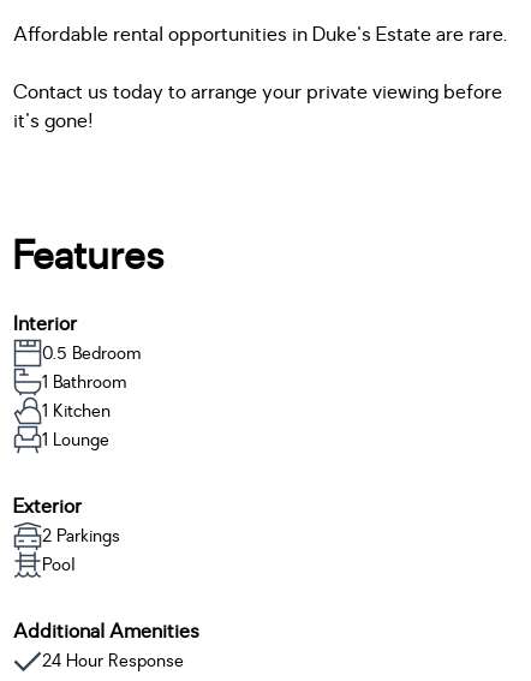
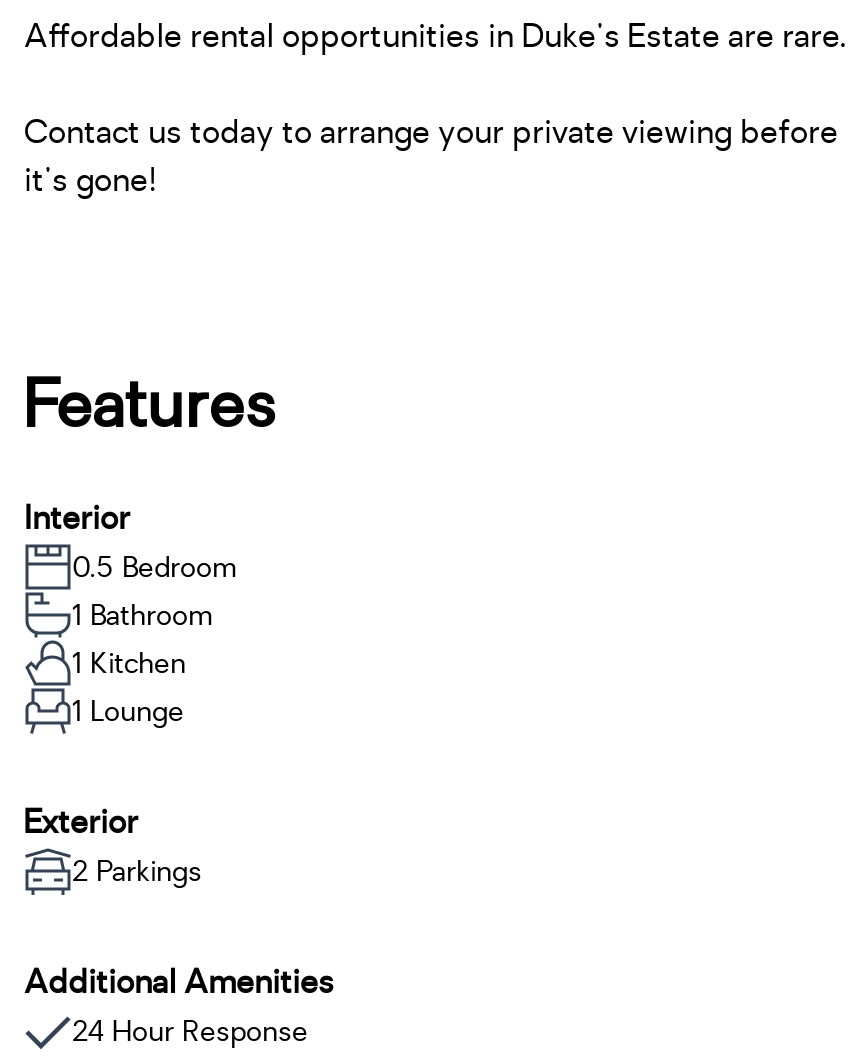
- Pool
